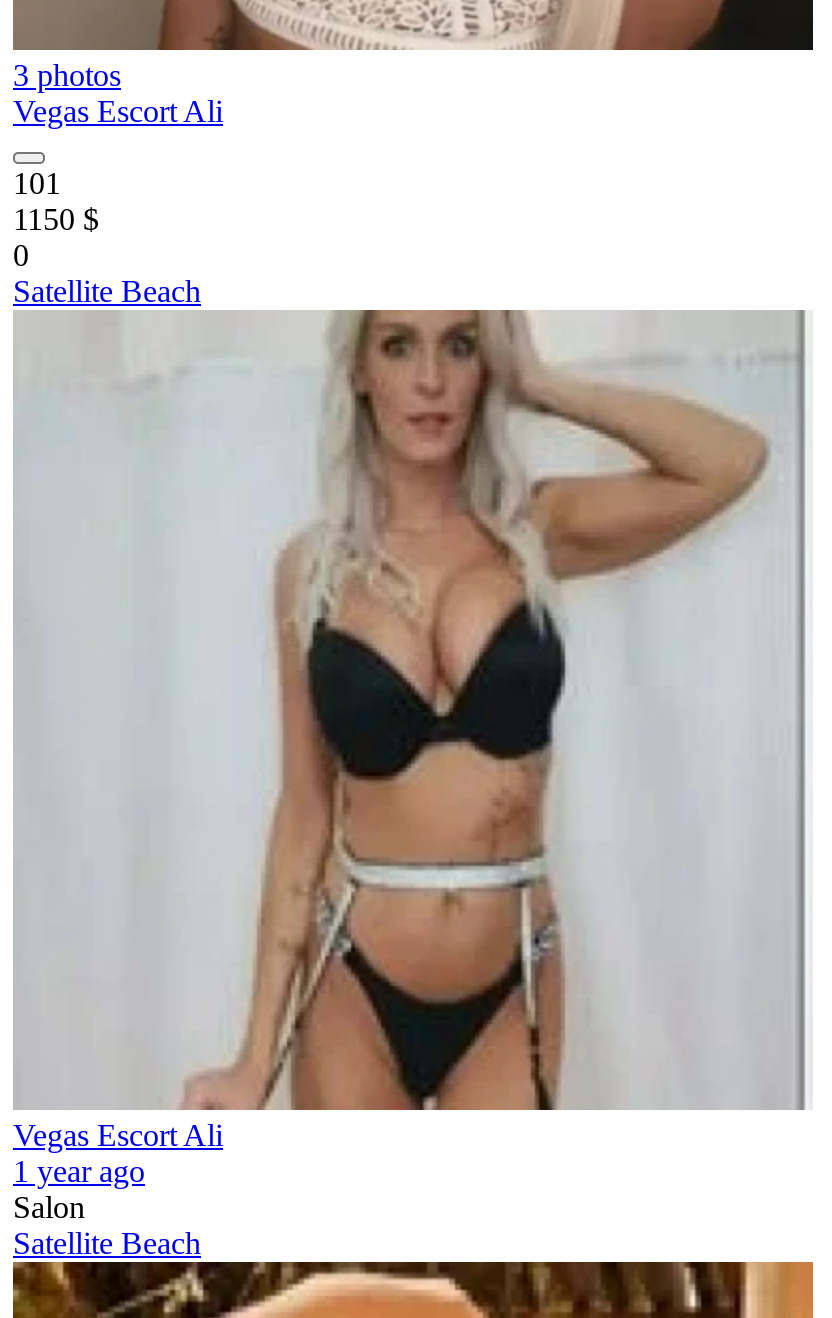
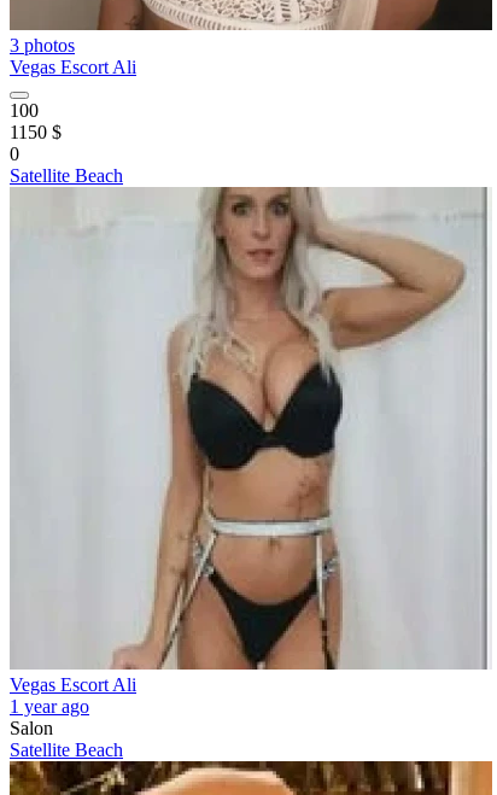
- 101
+ 100
